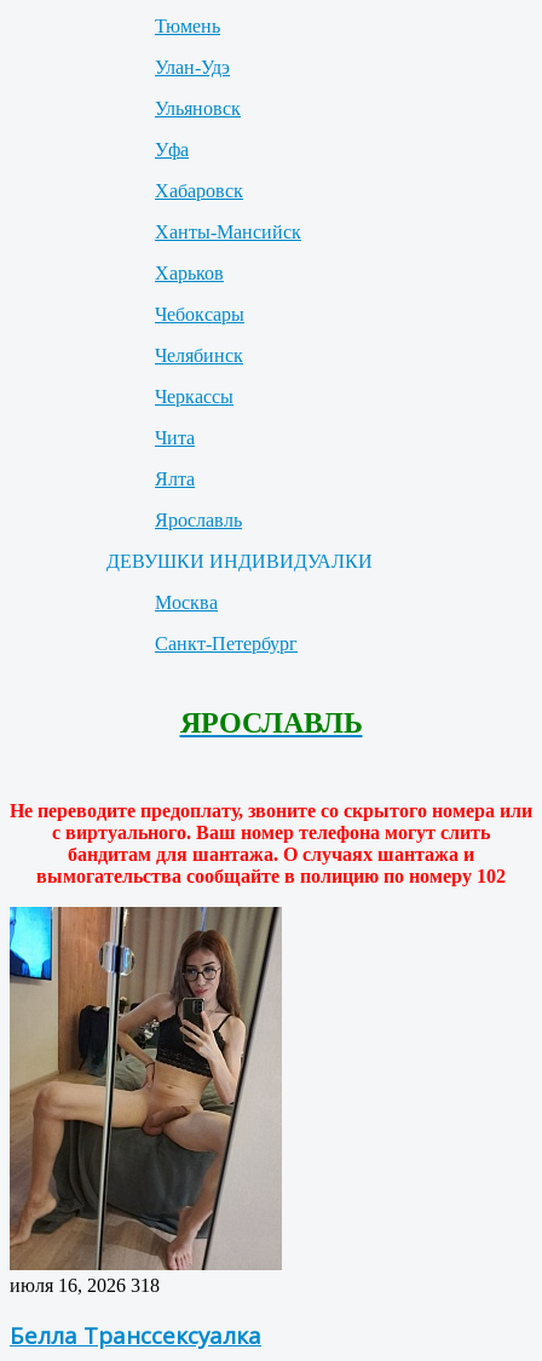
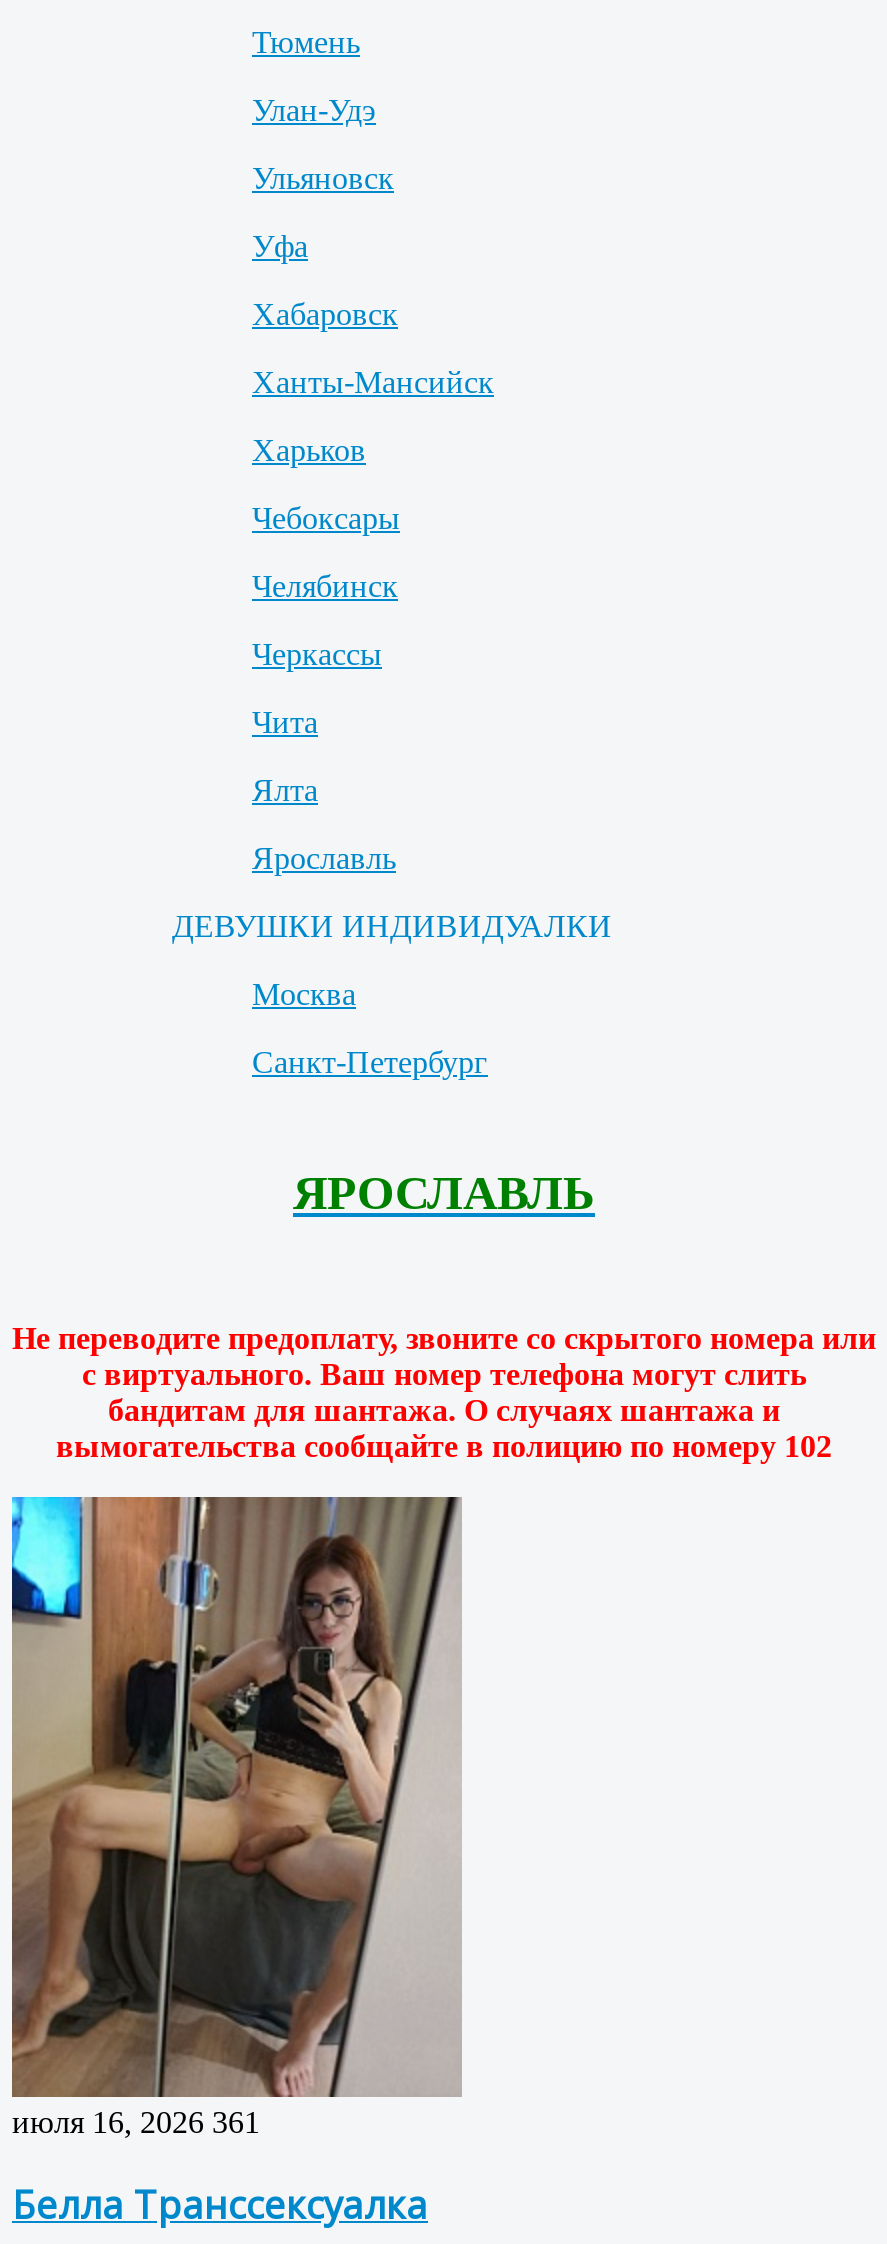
- июля 16, 2026 318
+ июля 16, 2026 361
